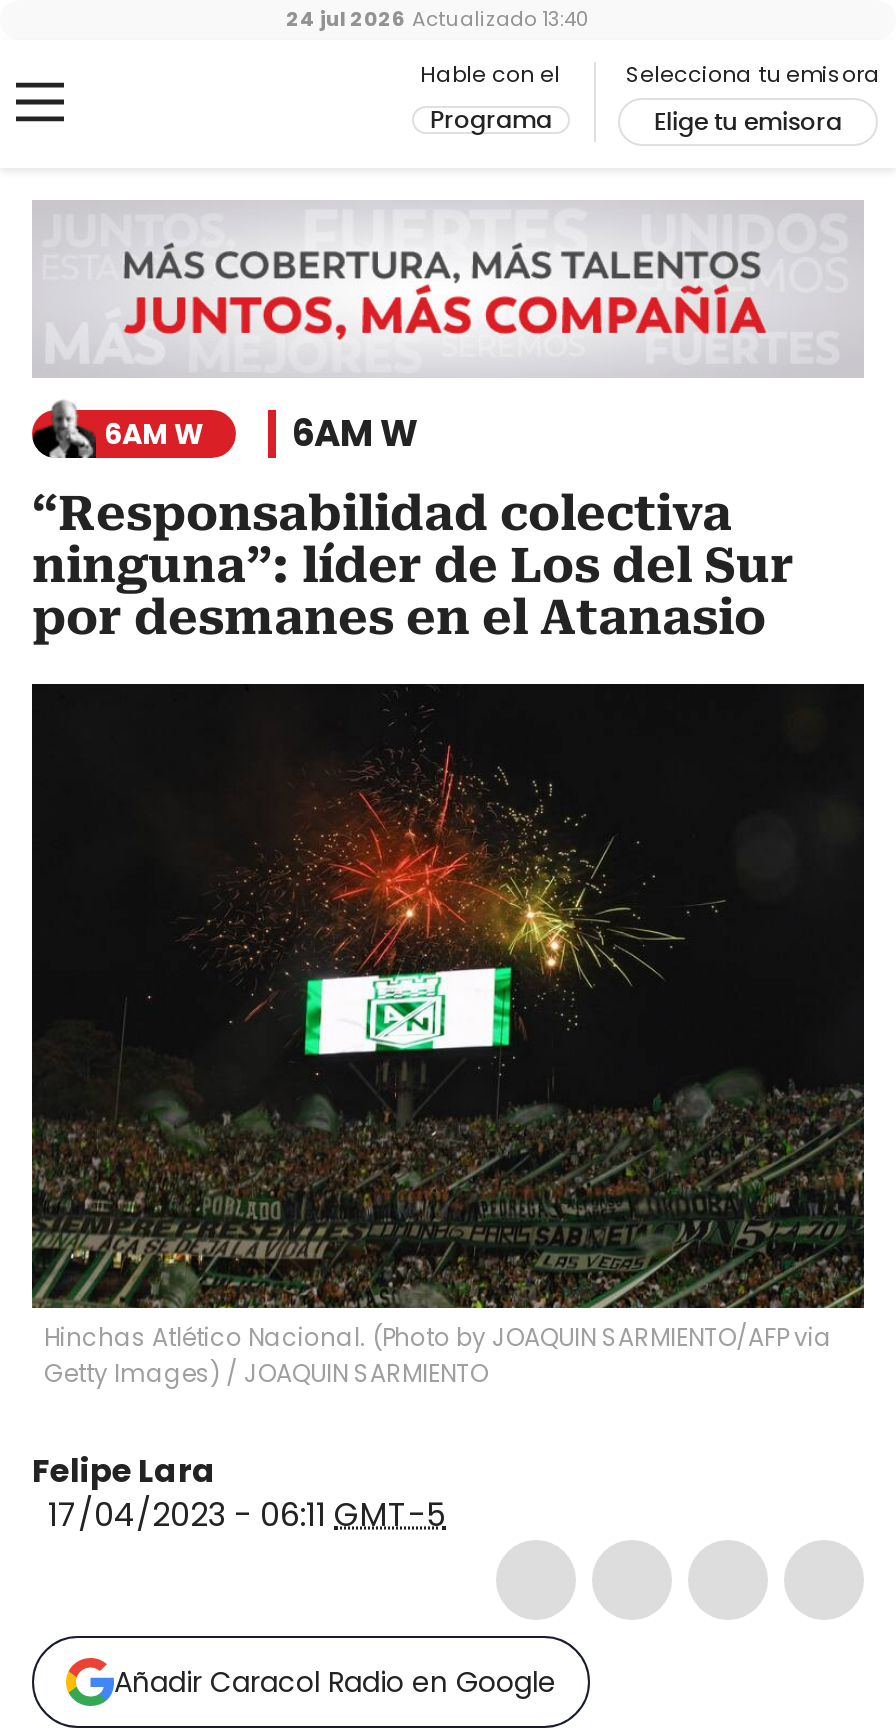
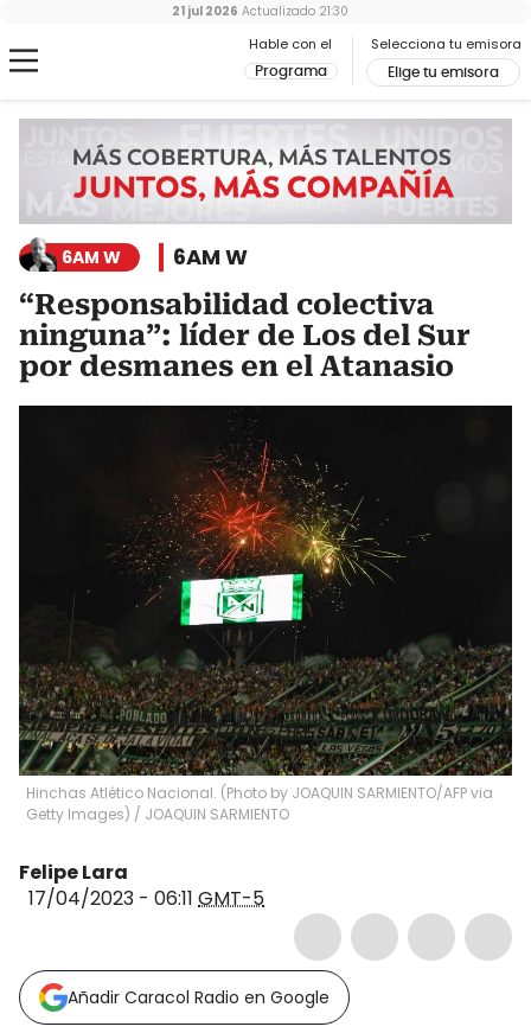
- 24 jul 2026 Actualizado 13:40
+ 21 jul 2026 Actualizado 21:30
